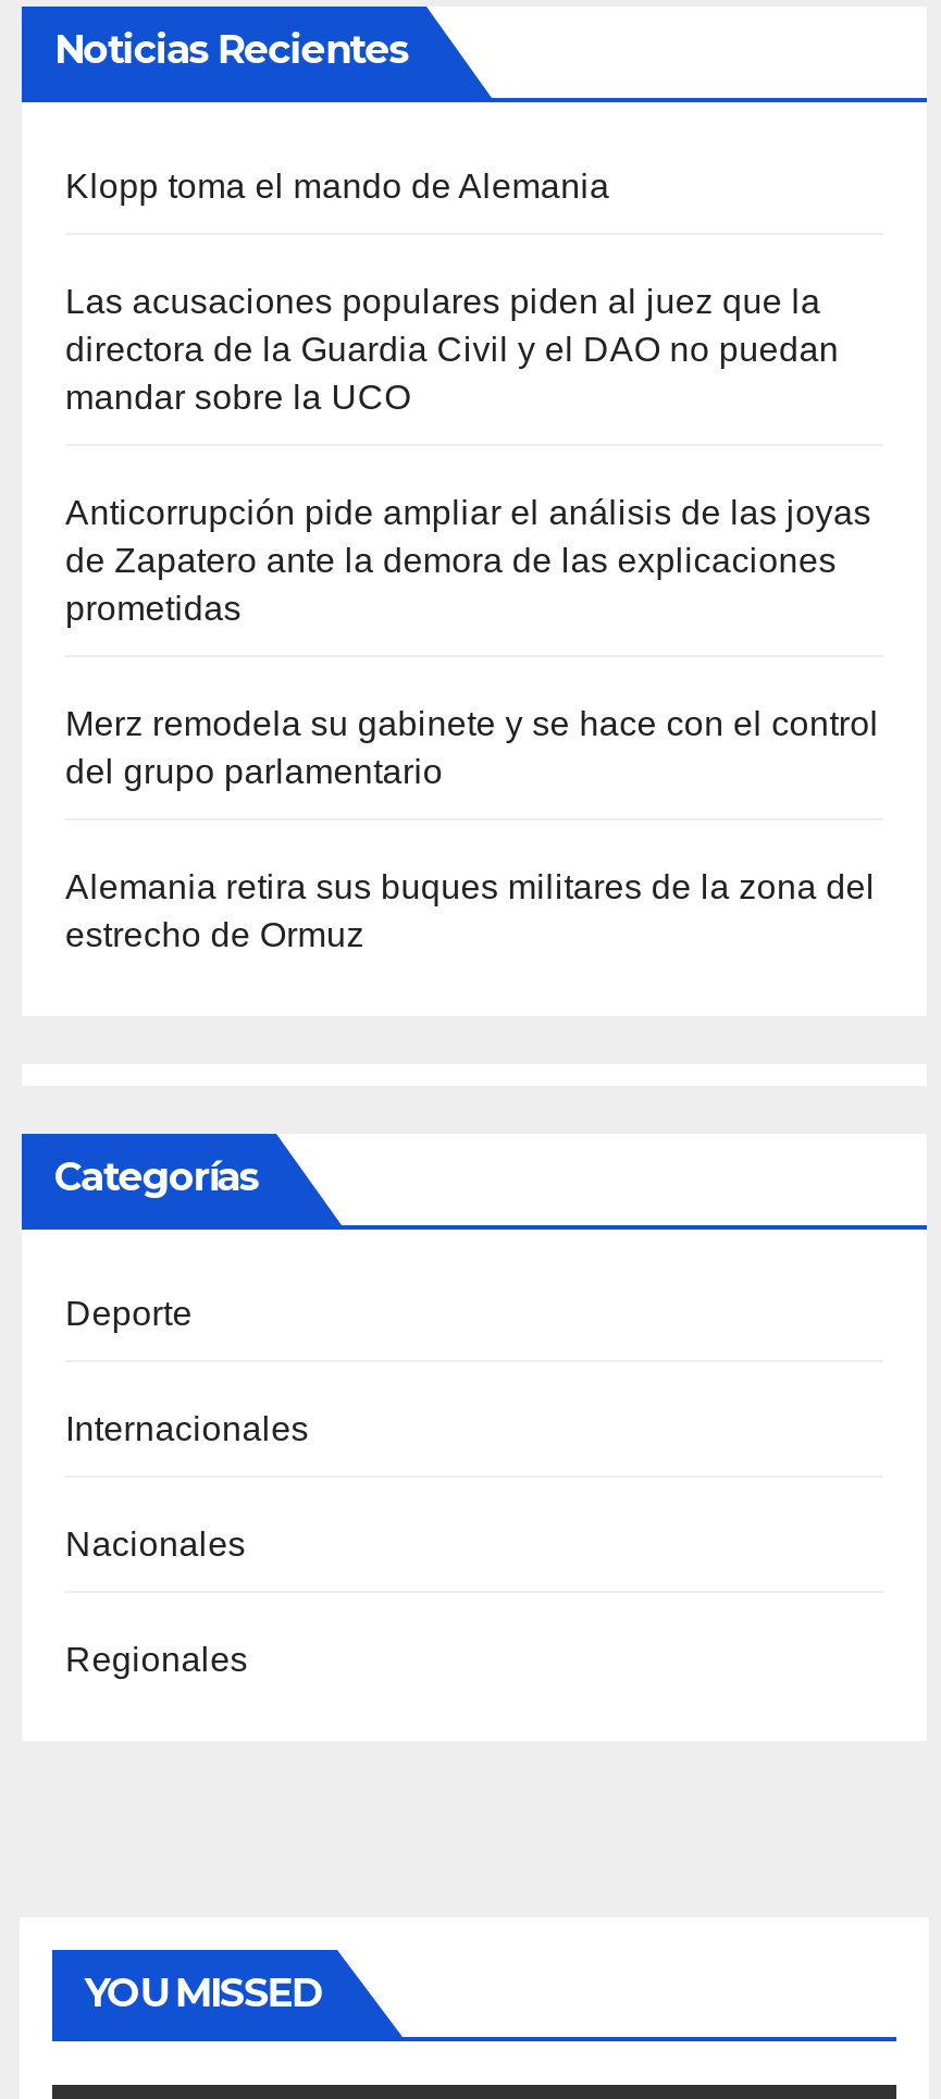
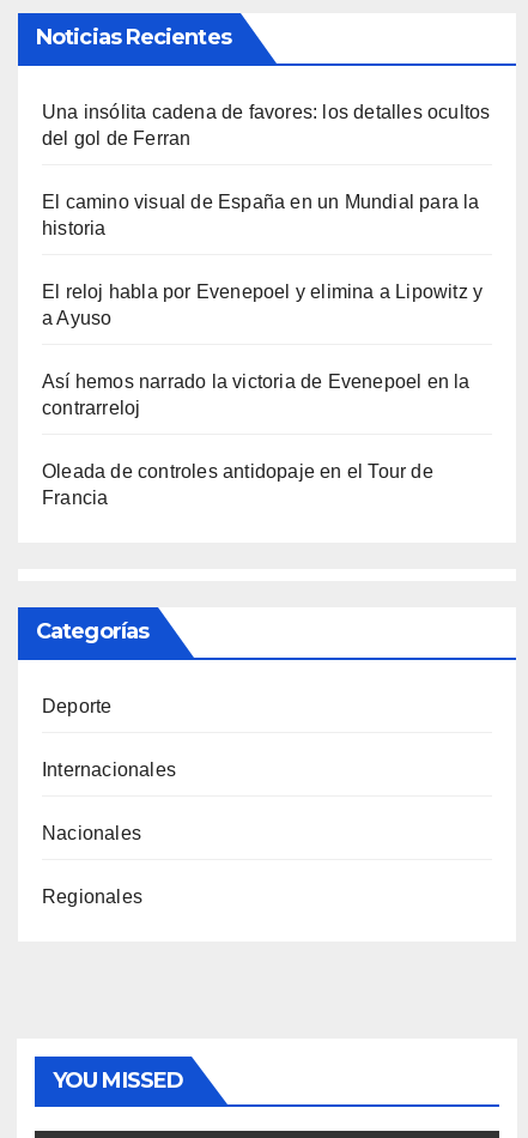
- Klopp toma el mando de Alemania
+ Una insólita cadena de favores: los detalles ocultos
+ del gol de Ferran

- Las acusaciones populares piden al juez que la
- directora de la Guardia Civil y el DAO no puedan
- mandar sobre la UCO
+ El camino visual de España en un Mundial para la
+ historia

- Anticorrupción pide ampliar el análisis de las joyas
- de Zapatero ante la demora de las explicaciones
- prometidas
+ El reloj habla por Evenepoel y elimina a Lipowitz y
+ a Ayuso

- Merz remodela su gabinete y se hace con el control
- del grupo parlamentario
+ Así hemos narrado la victoria de Evenepoel en la
+ contrarreloj

- Alemania retira sus buques militares de la zona del
- estrecho de Ormuz
+ Oleada de controles antidopaje en el Tour de
+ Francia
